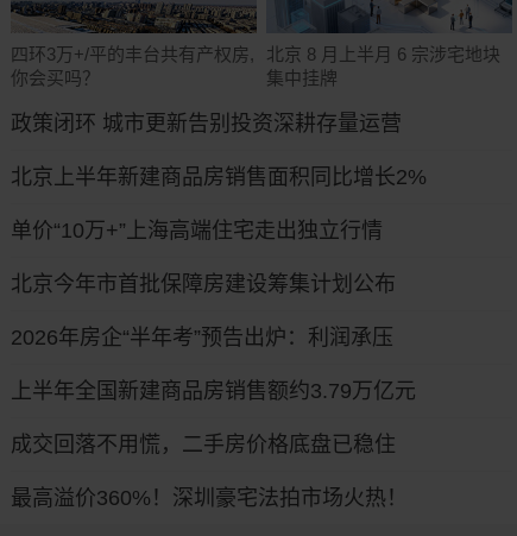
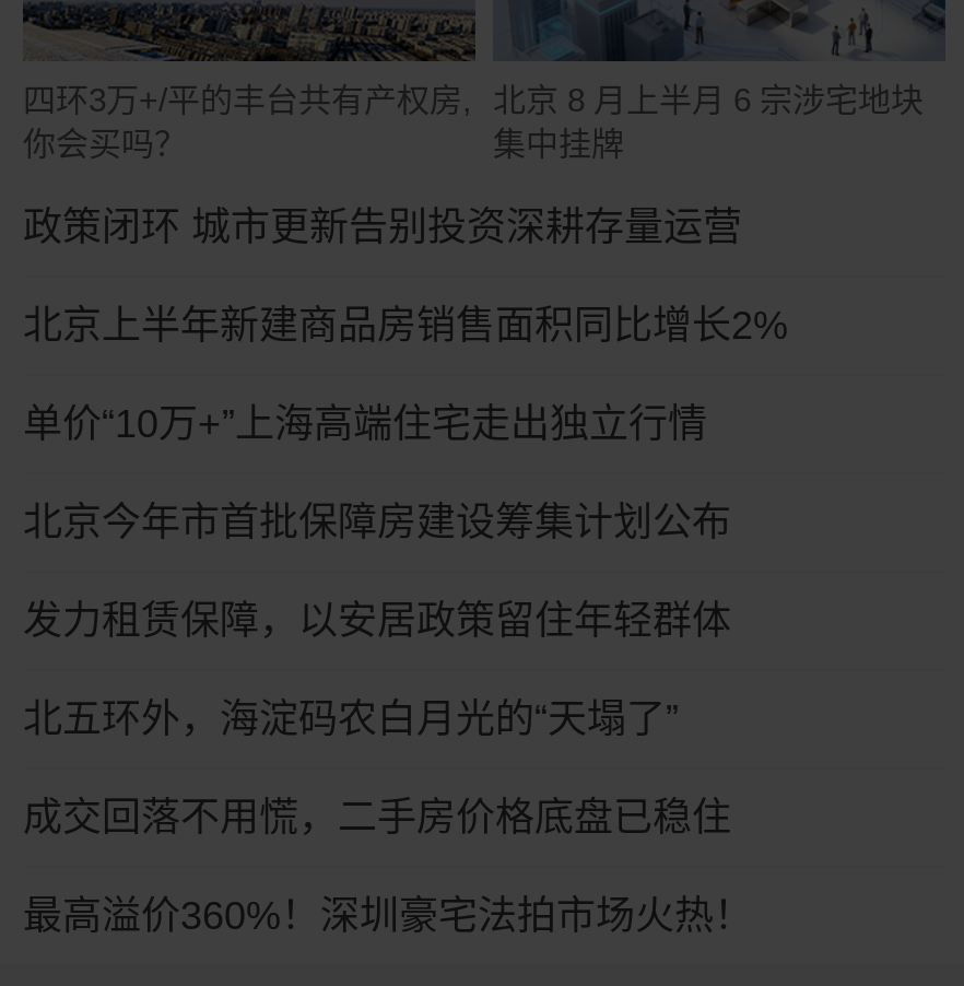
- 2026年房企“半年考”预告出炉：利润承压
+ 发力租赁保障，以安居政策留住年轻群体

- 上半年全国新建商品房销售额约3.79万亿元
+ 北五环外，海淀码农白月光的“天塌了”
